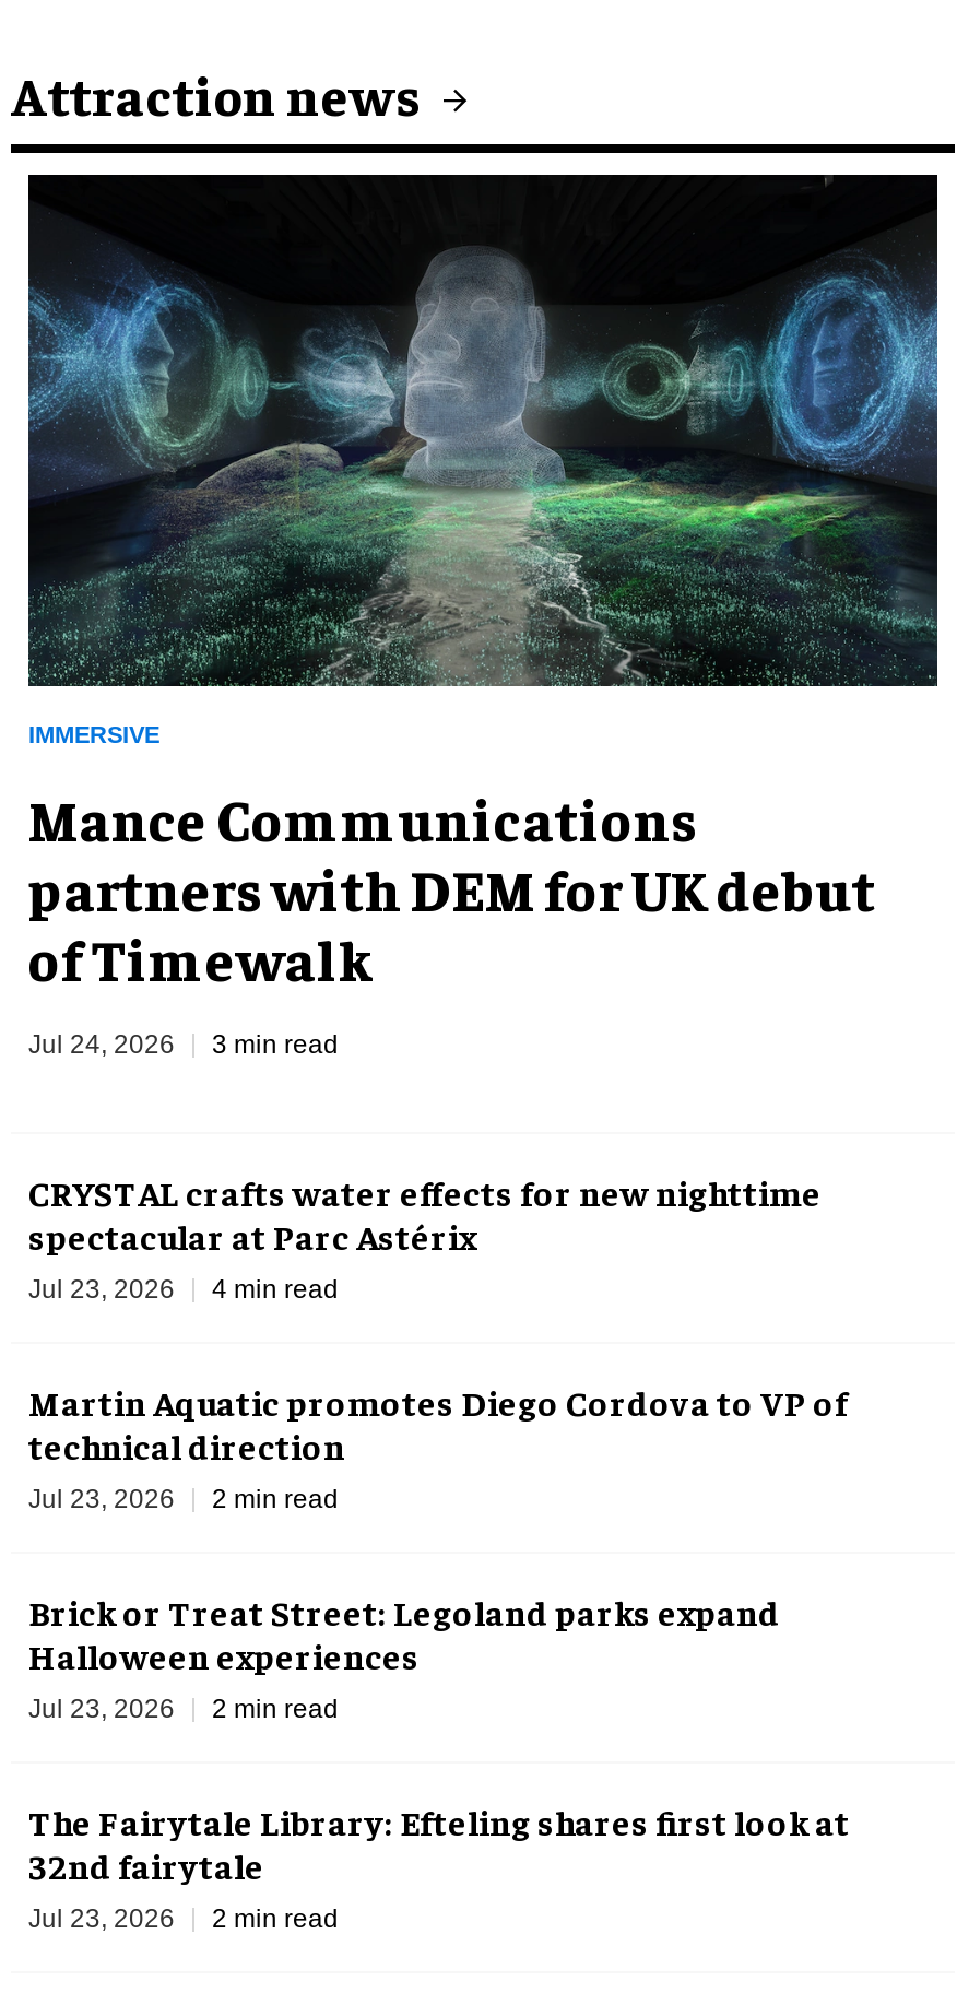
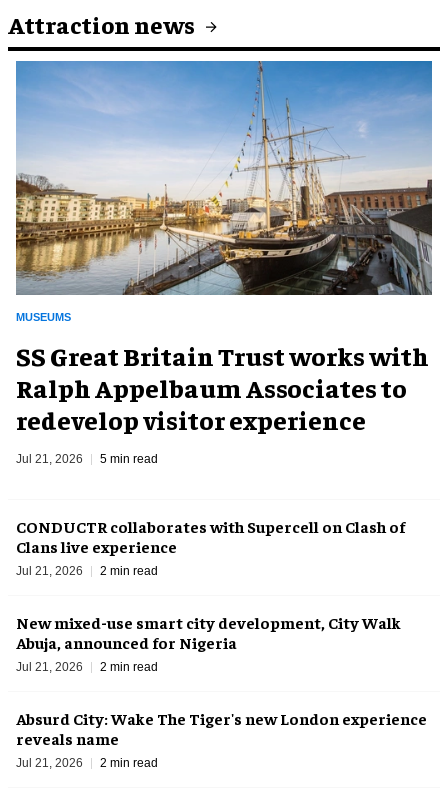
- [image]
- IMMERSIVE
- Mance Communications
- partners with DEM for UK debut
- of Timewalk
- Jul 24, 2026
- 3 min read
- CRYSTAL crafts water effects for new nighttime
- spectacular at Parc Astérix
- Jul 23, 2026
- 4 min read
- Martin Aquatic promotes Diego Cordova to VP of
- technical direction
- Jul 23, 2026
+ [image]
+ MUSEUMS
+ SS Great Britain Trust works with
+ Ralph Appelbaum Associates to
+ redevelop visitor experience
+ Jul 21, 2026
+ 5 min read
+ CONDUCTR collaborates with Supercell on Clash of
+ Clans live experience
+ Jul 21, 2026

- Brick or Treat Street: Legoland parks expand
- Halloween experiences
- Jul 23, 2026
+ New mixed-use smart city development, City Walk
+ Abuja, announced for Nigeria
+ Jul 21, 2026

- The Fairytale Library: Efteling shares first look at
- 32nd fairytale
- Jul 23, 2026
+ Absurd City: Wake The Tiger's new London experience
+ reveals name
+ Jul 21, 2026
